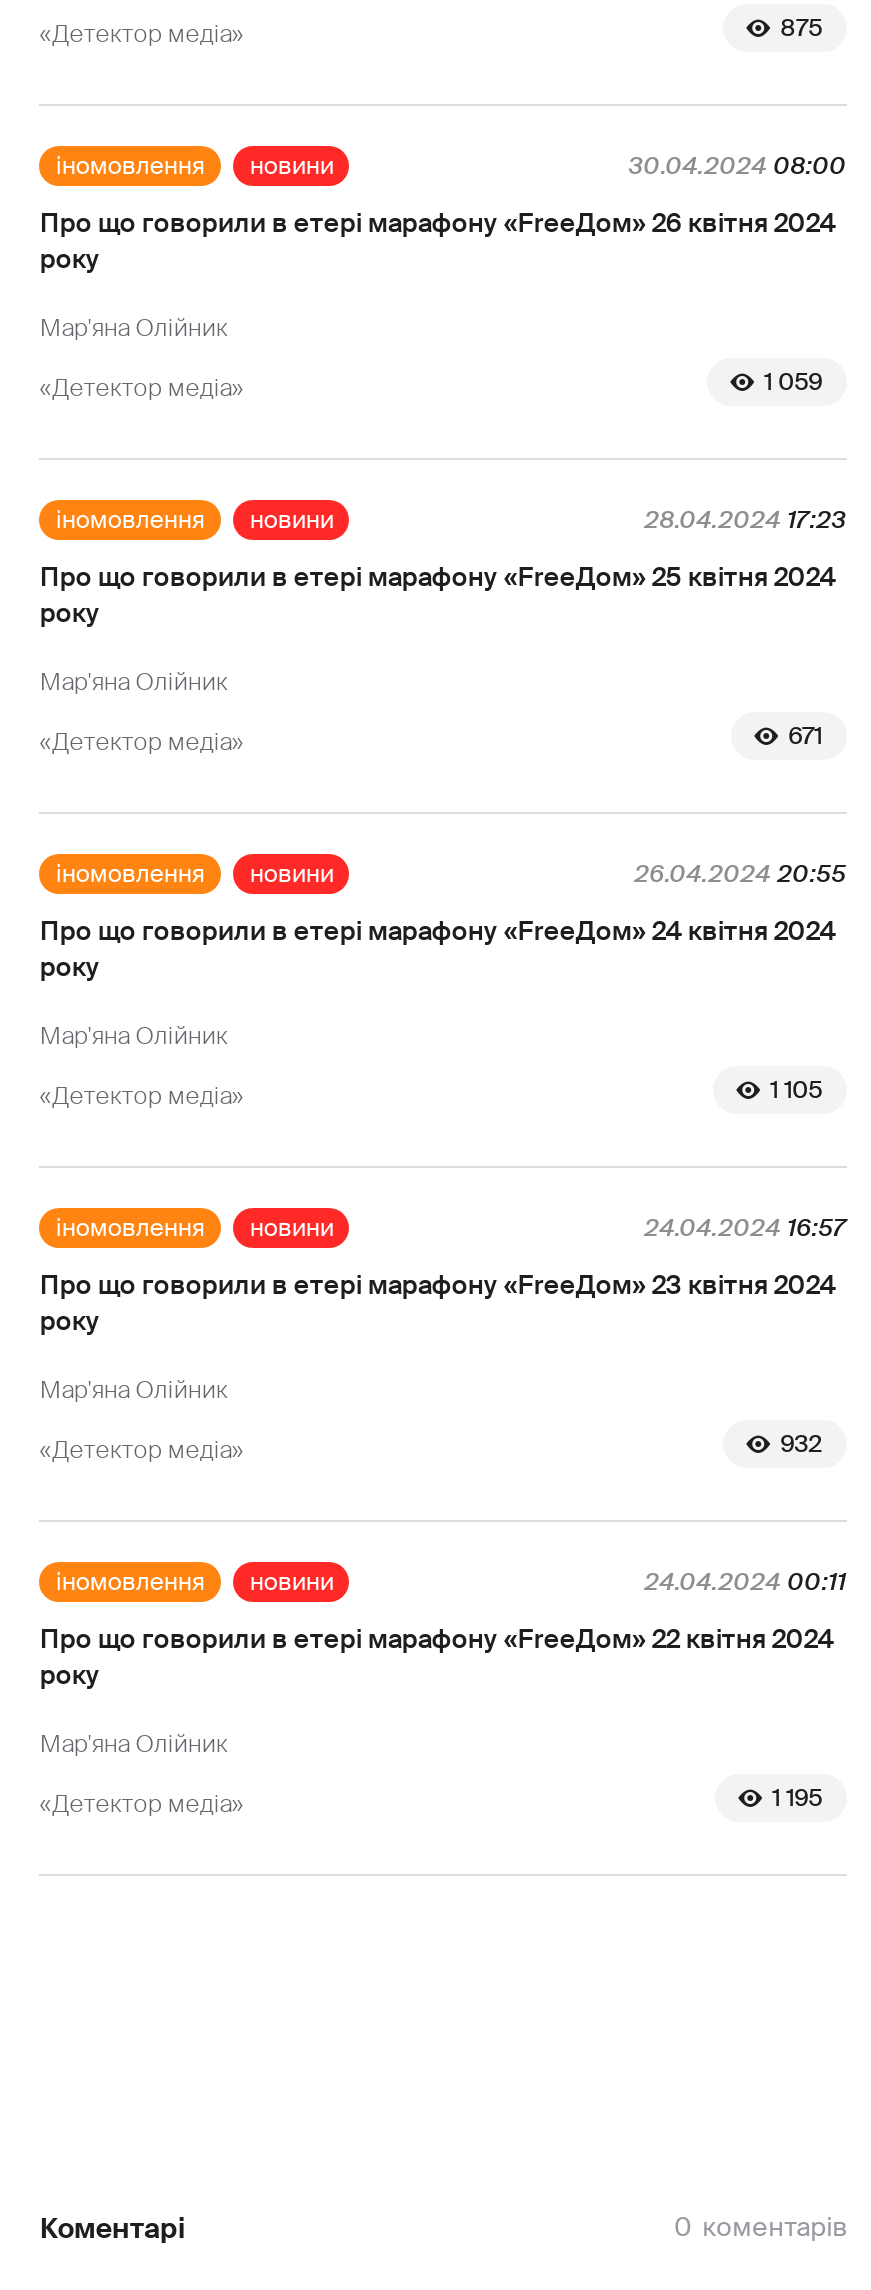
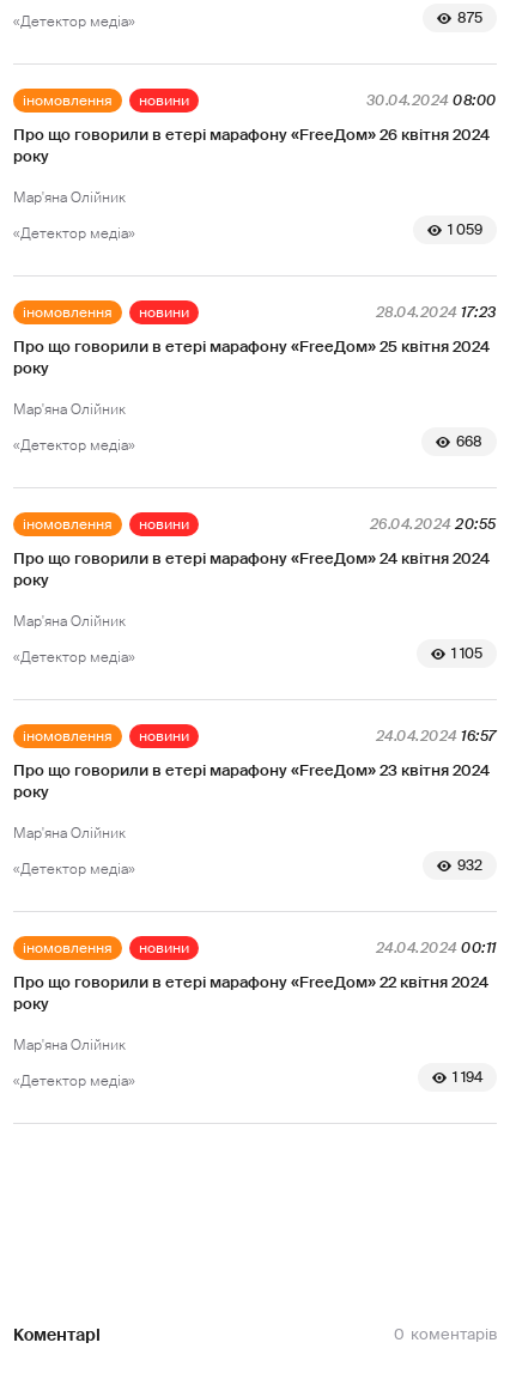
- 671
+ 668

- 1 195
+ 1 194
